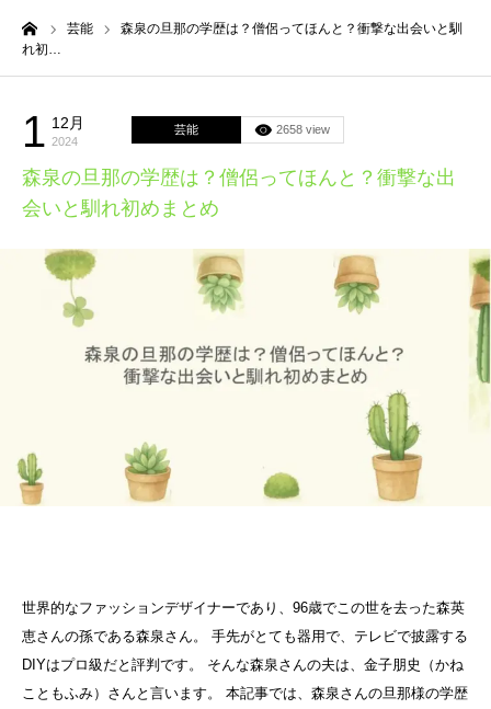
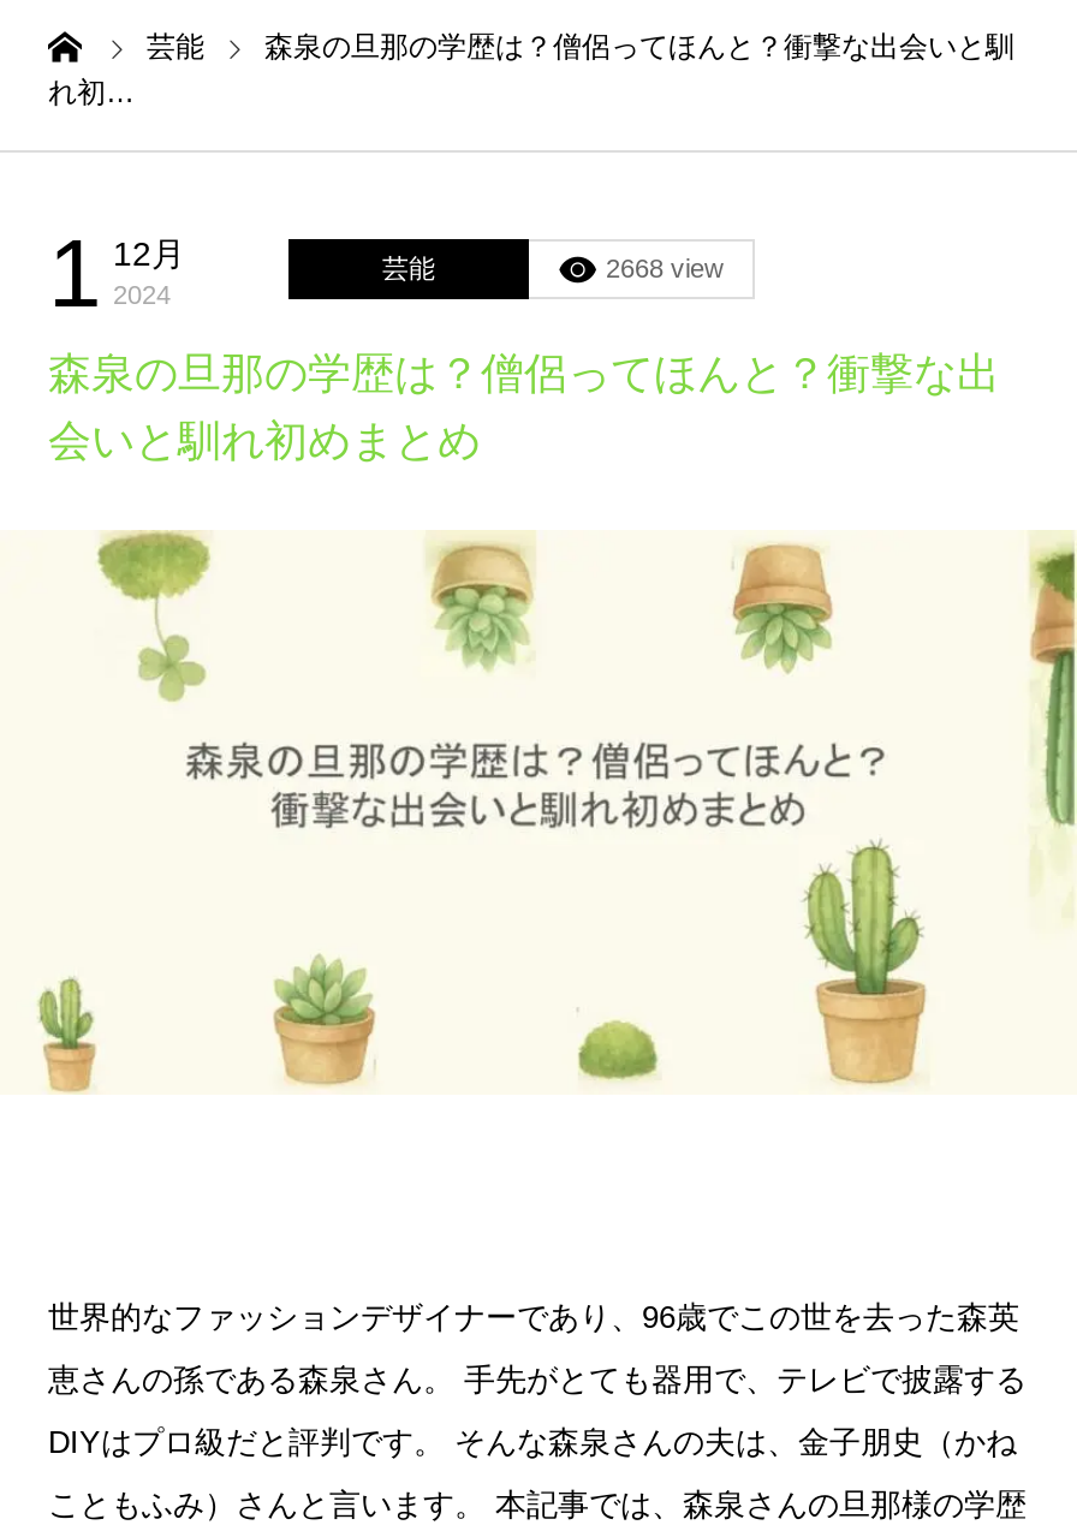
- 2658 view
+ 2668 view
